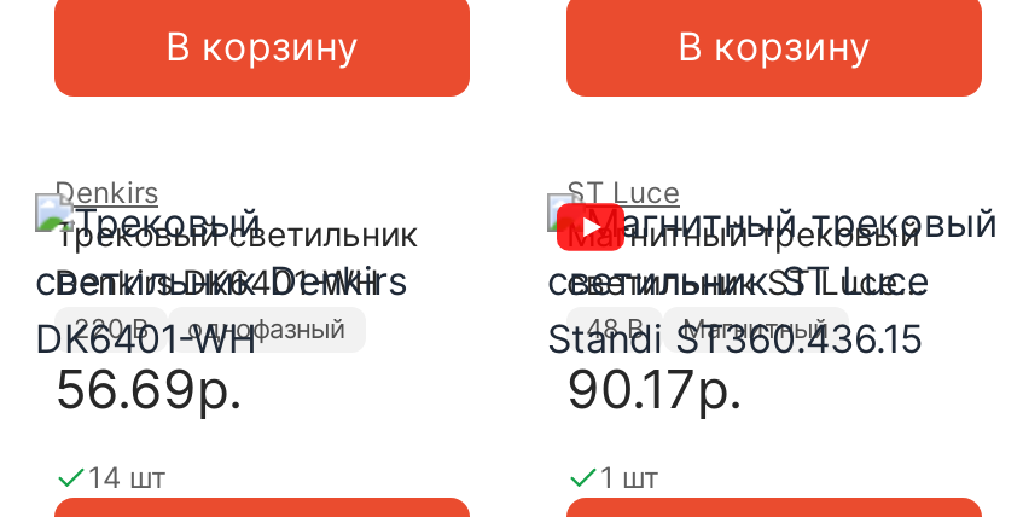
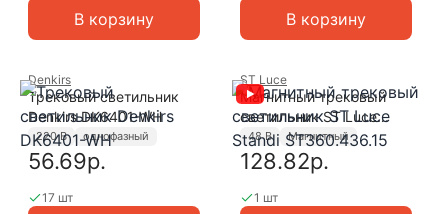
- 90.17р.
+ 128.82р.

- 14 шт
+ 17 шт
